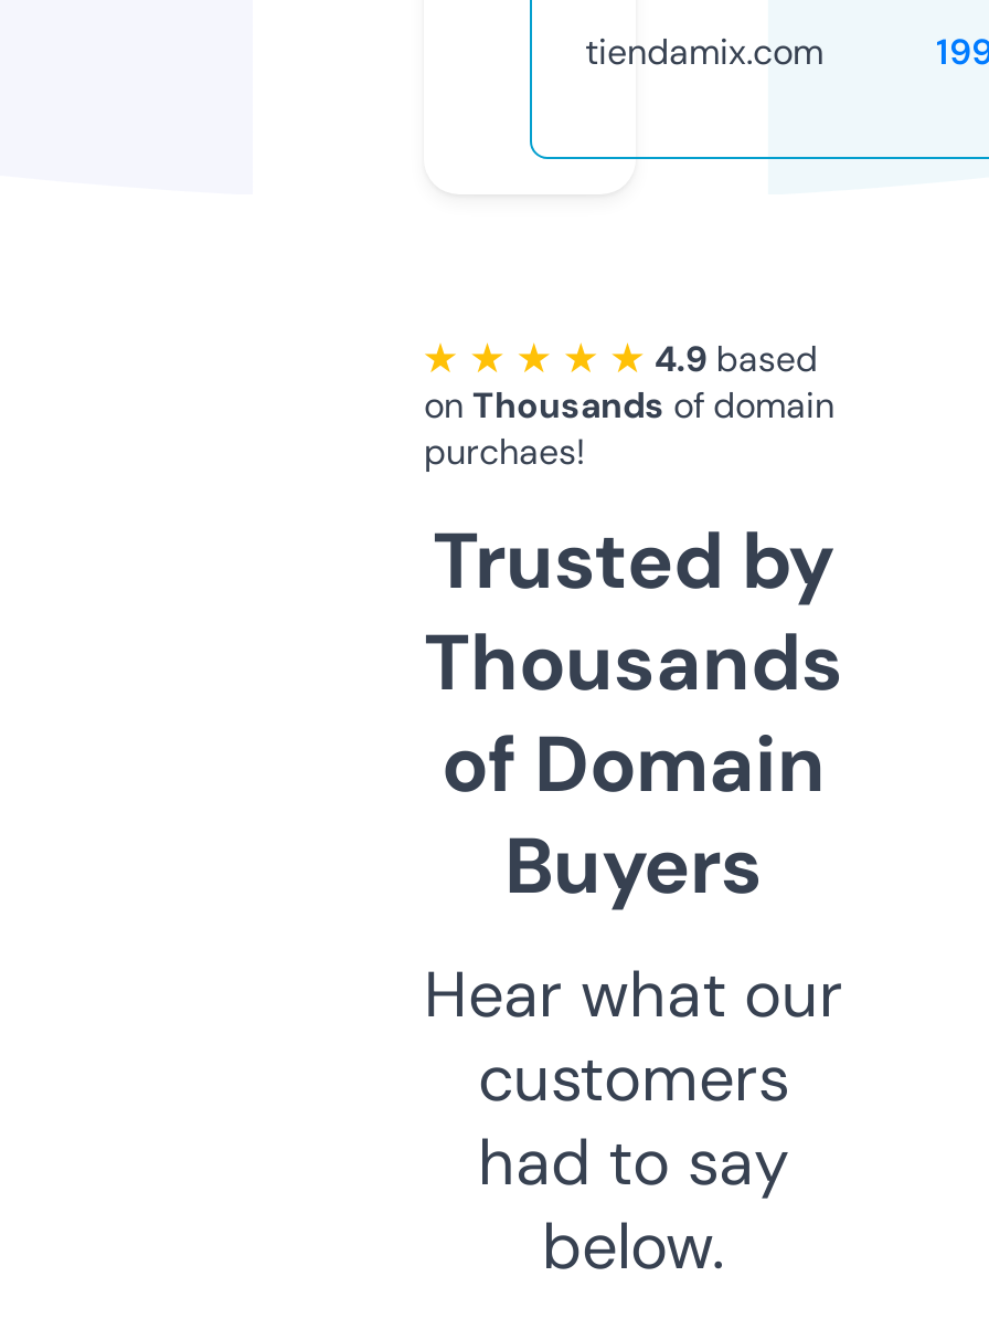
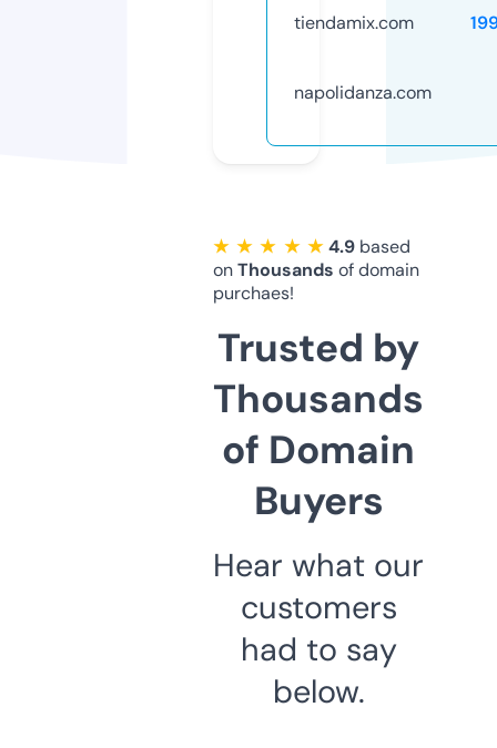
+ napolidanza.com
